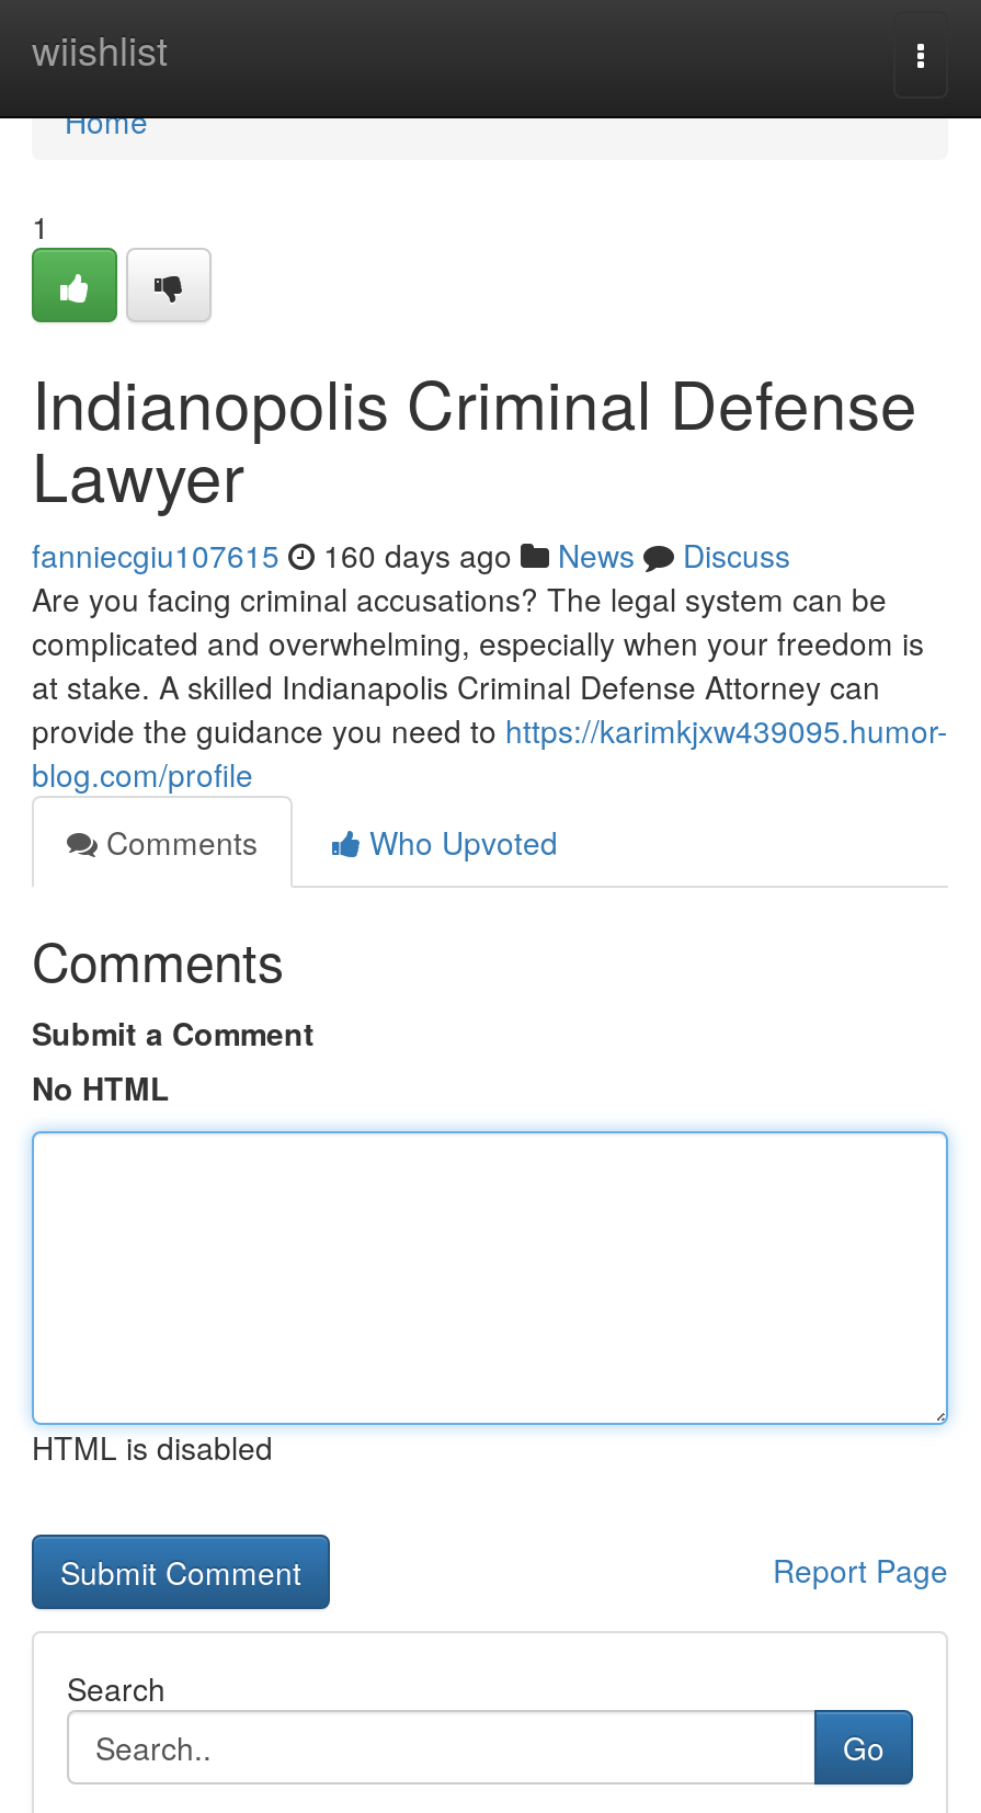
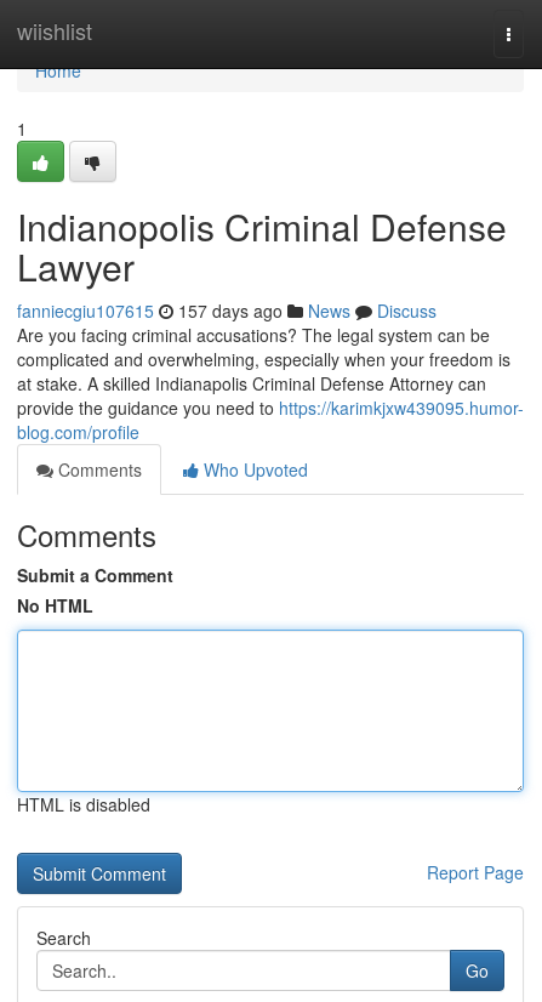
- fanniecgiu107615 160 days ago News Discuss
+ fanniecgiu107615 157 days ago News Discuss
